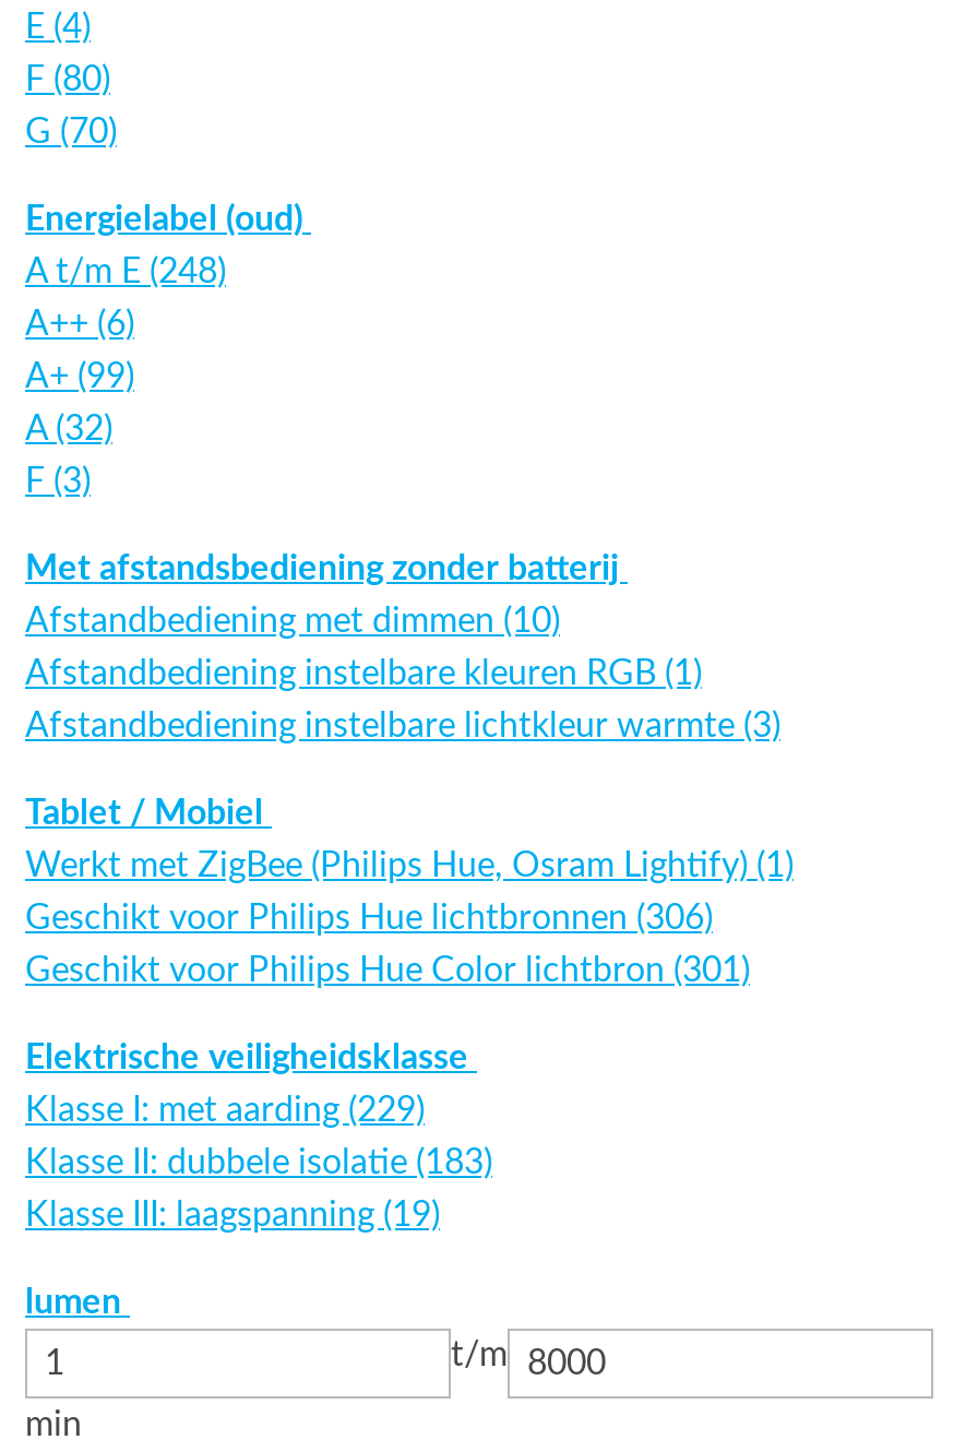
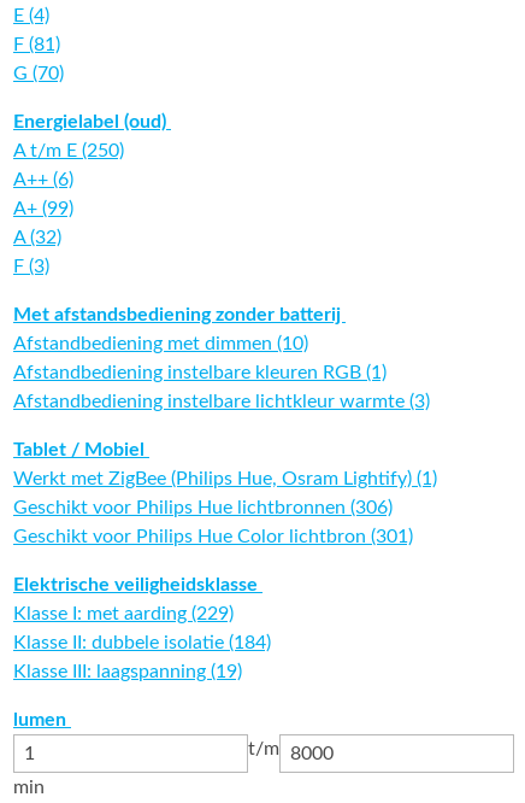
- F (80)
+ F (81)

- A t/m E (248)
+ A t/m E (250)

- Klasse II: dubbele isolatie (183)
+ Klasse II: dubbele isolatie (184)
